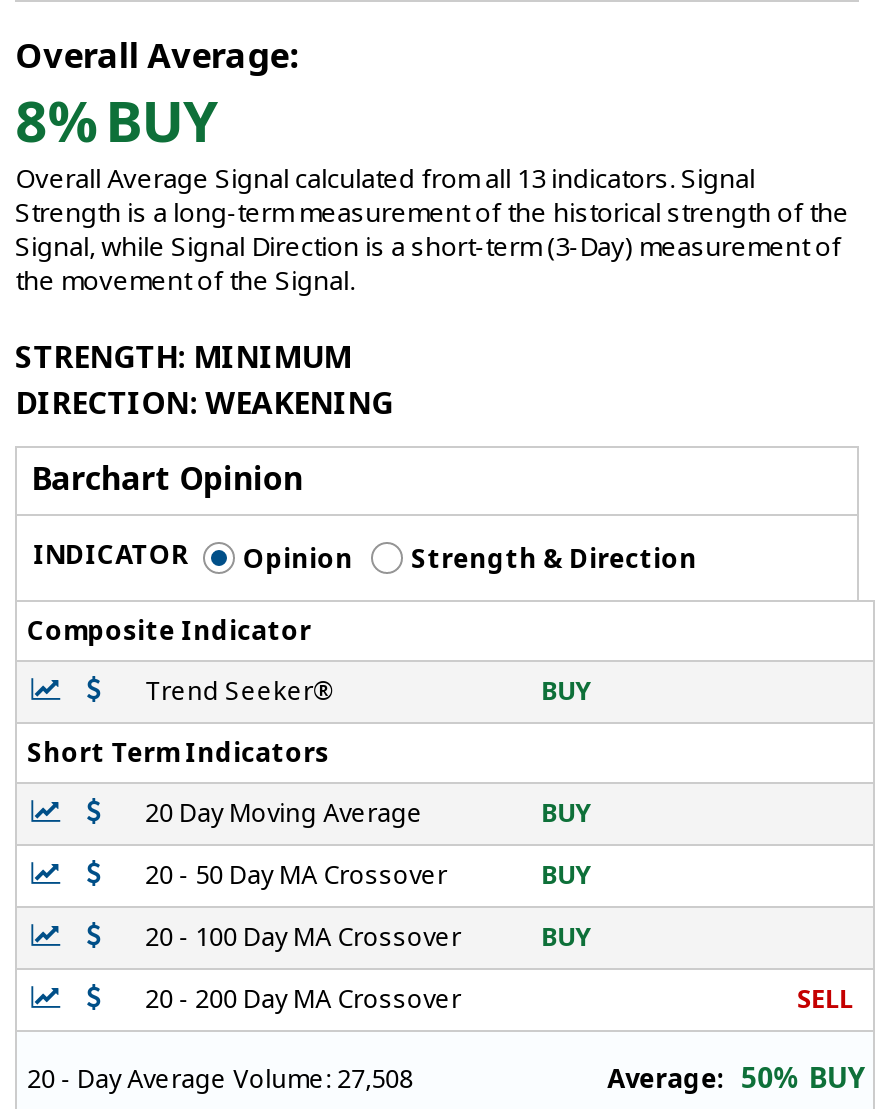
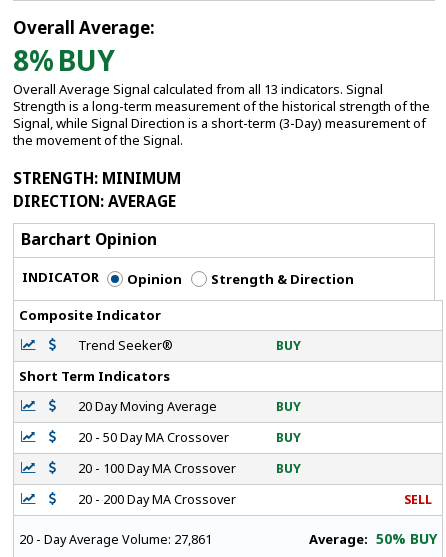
- DIRECTION: WEAKENING
+ DIRECTION: AVERAGE

- 20 - Day Average Volume: 27,508
+ 20 - Day Average Volume: 27,861
